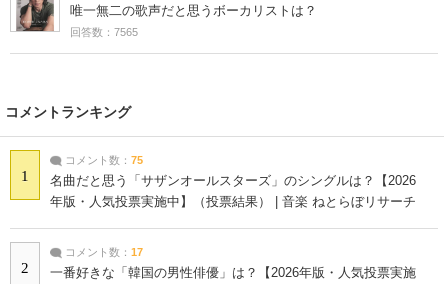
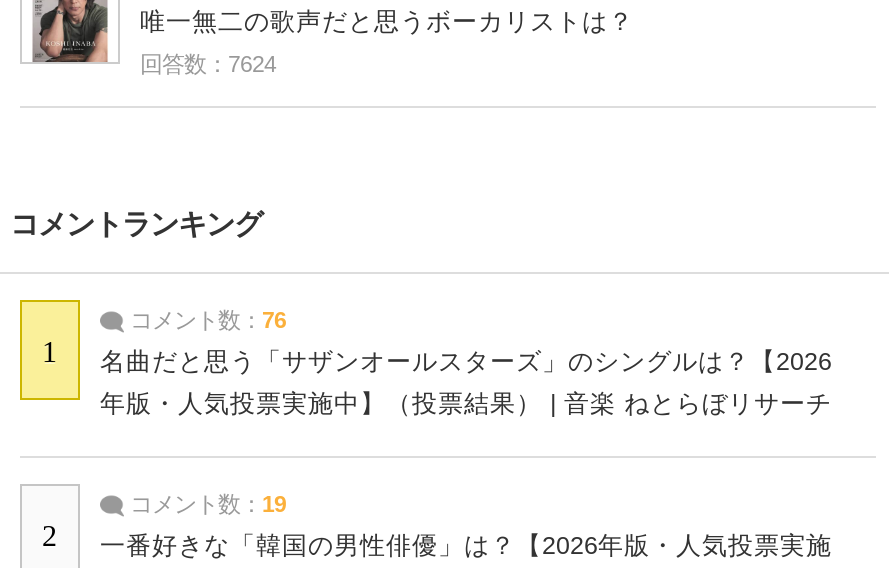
- 回答数：7565
+ 回答数：7624

- コメント数：75
+ コメント数：76

- コメント数：17
+ コメント数：19
